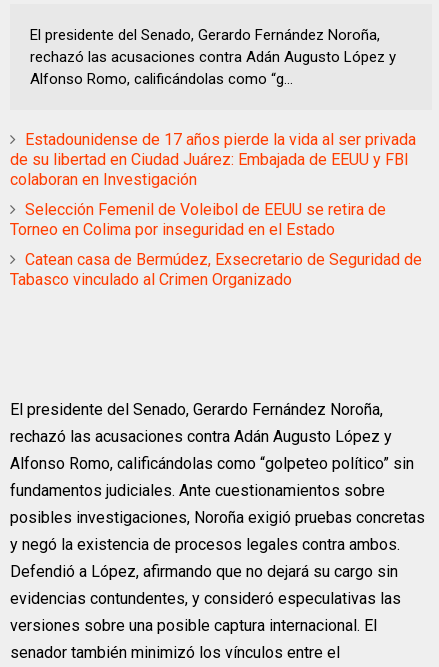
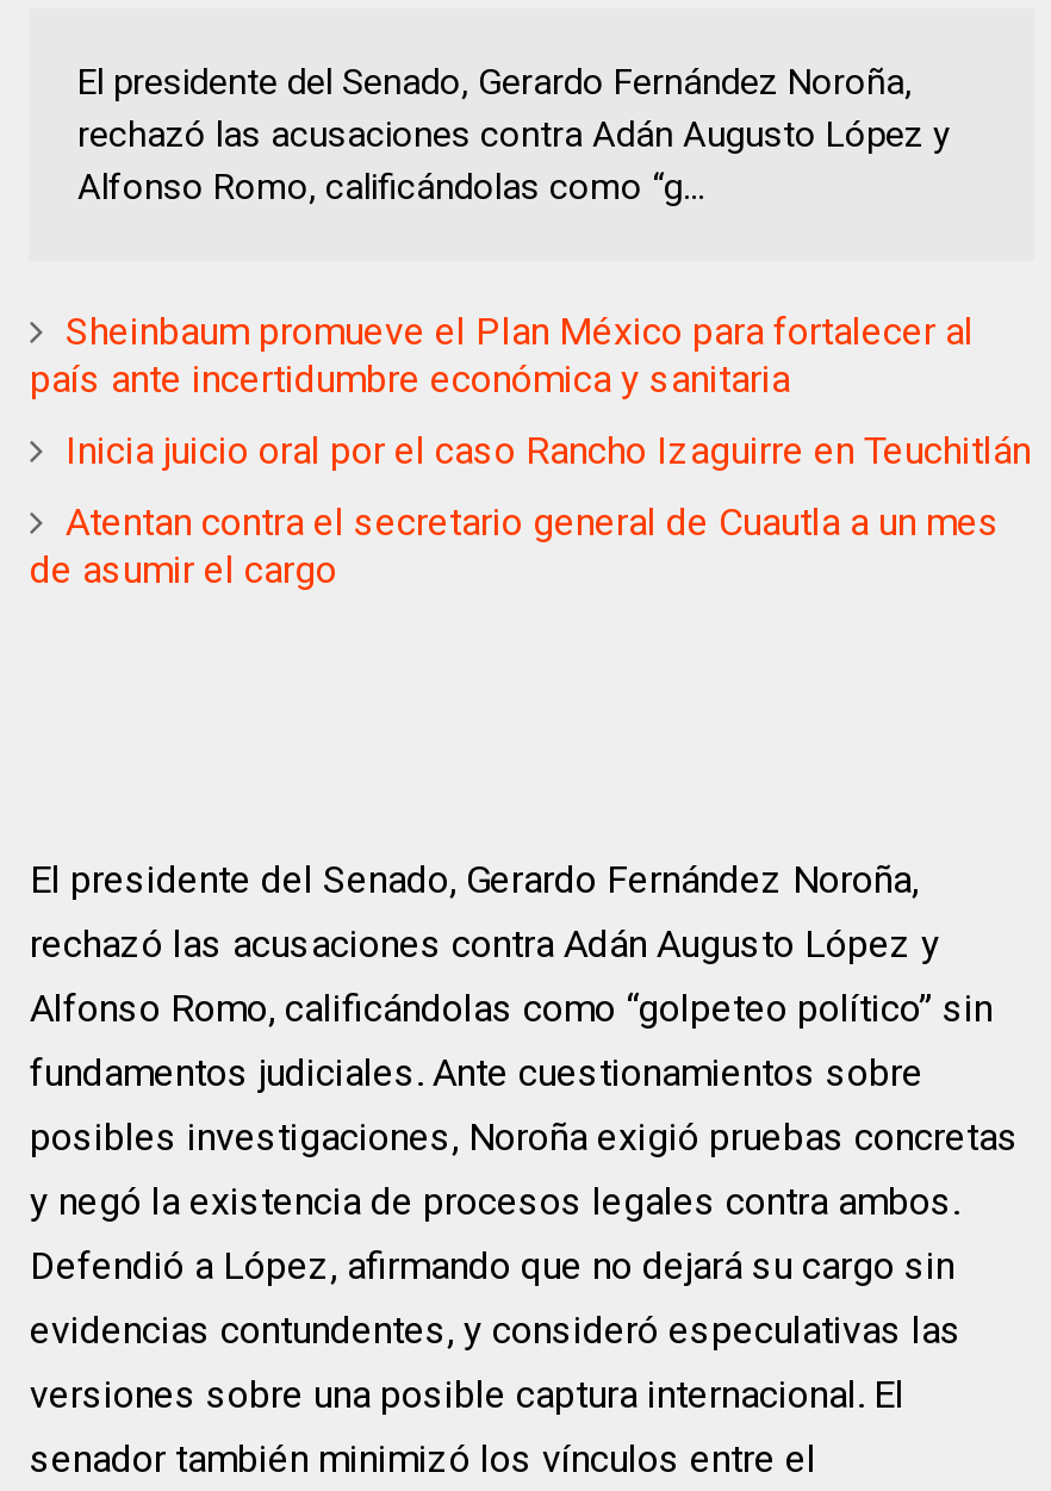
- Estadounidense de 17 años pierde la vida al ser privada
- de su libertad en Ciudad Juárez: Embajada de EEUU y FBI
- colaboran en Investigación
+ Sheinbaum promueve el Plan México para fortalecer al
+ país ante incertidumbre económica y sanitaria

- Selección Femenil de Voleibol de EEUU se retira de
- Torneo en Colima por inseguridad en el Estado
+ Inicia juicio oral por el caso Rancho Izaguirre en Teuchitlán

- Catean casa de Bermúdez, Exsecretario de Seguridad de
- Tabasco vinculado al Crimen Organizado
+ Atentan contra el secretario general de Cuautla a un mes
+ de asumir el cargo
